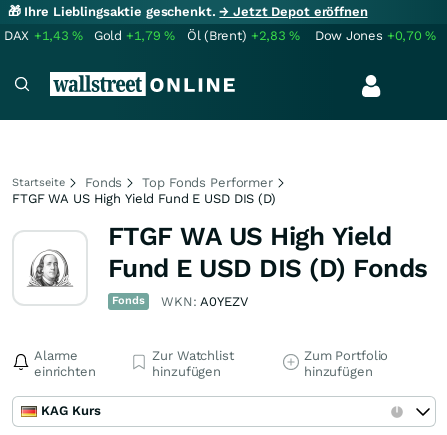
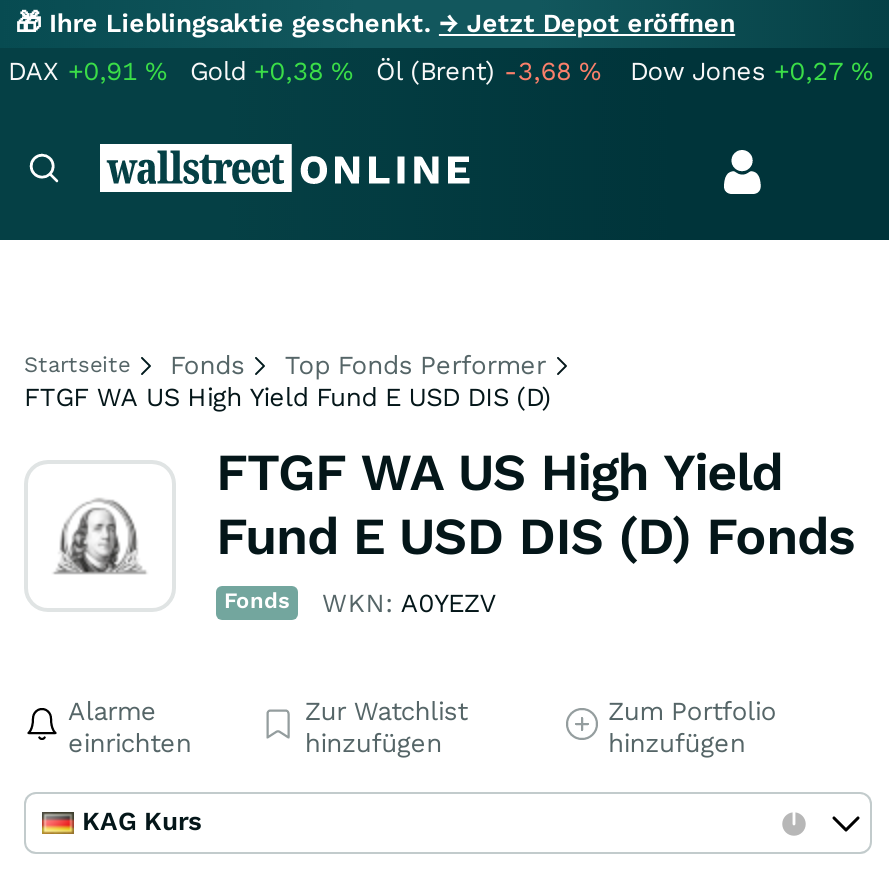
- DAX +1,43%
+ DAX +0,91%

- Gold +1,79%
+ Gold +0,38%

- Öl (Brent) +2,83%
+ Öl (Brent) -3,68%

- Dow Jones +0,70%
+ Dow Jones +0,27%
